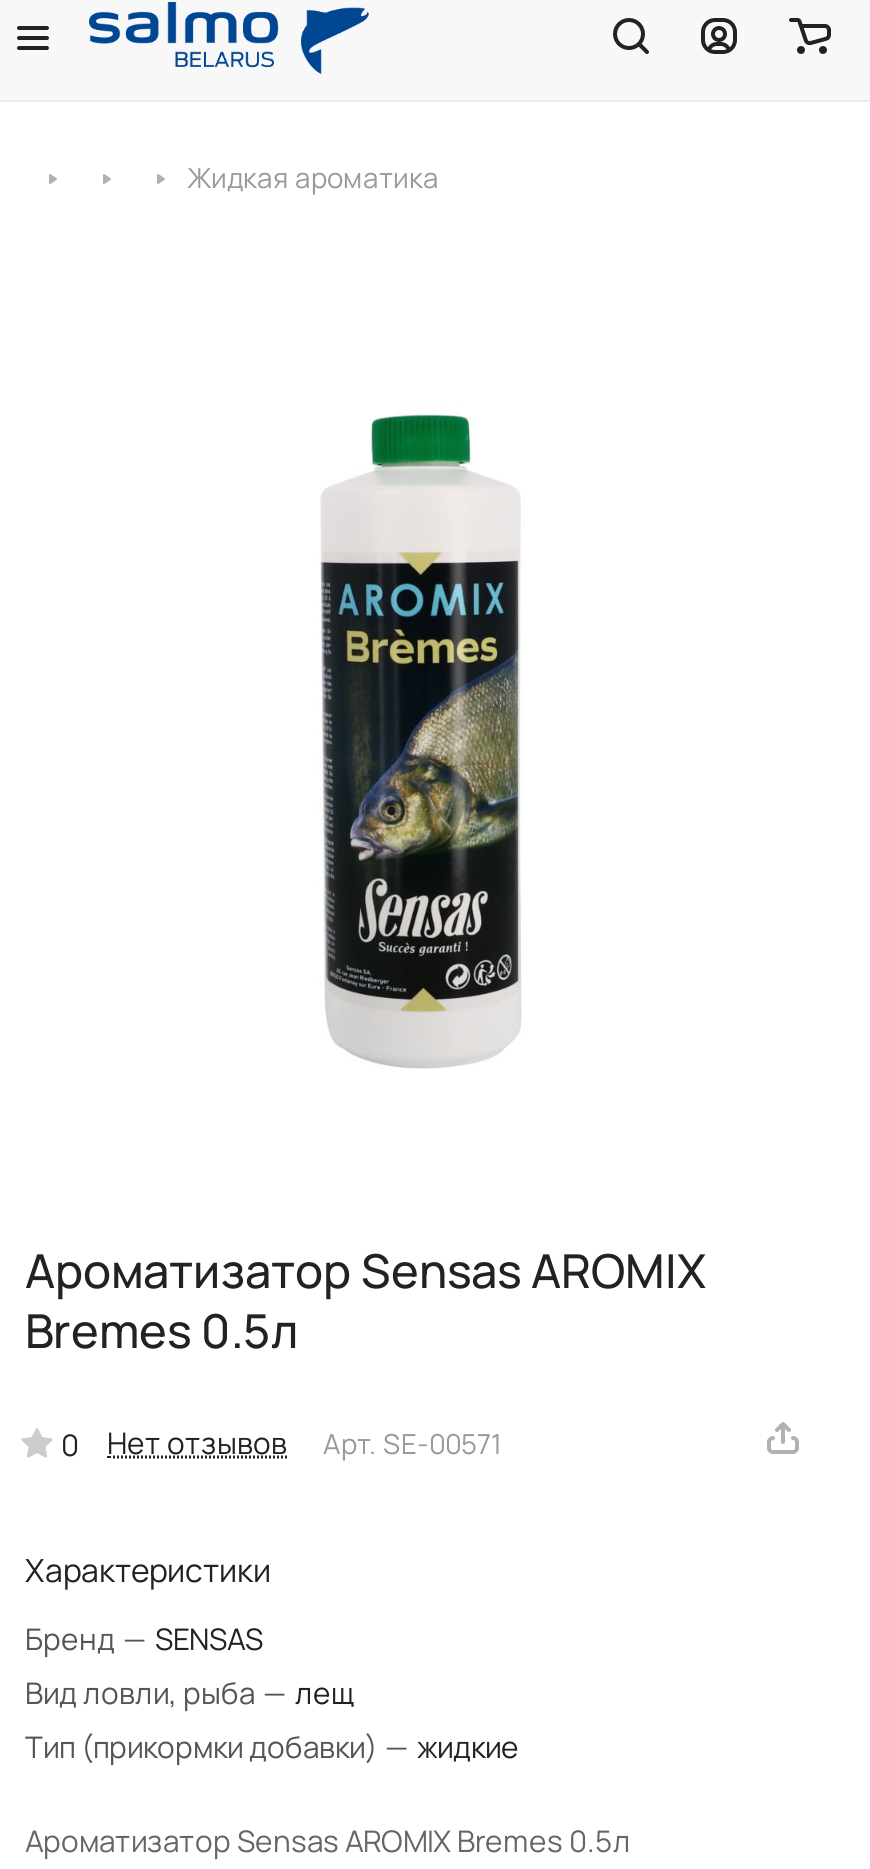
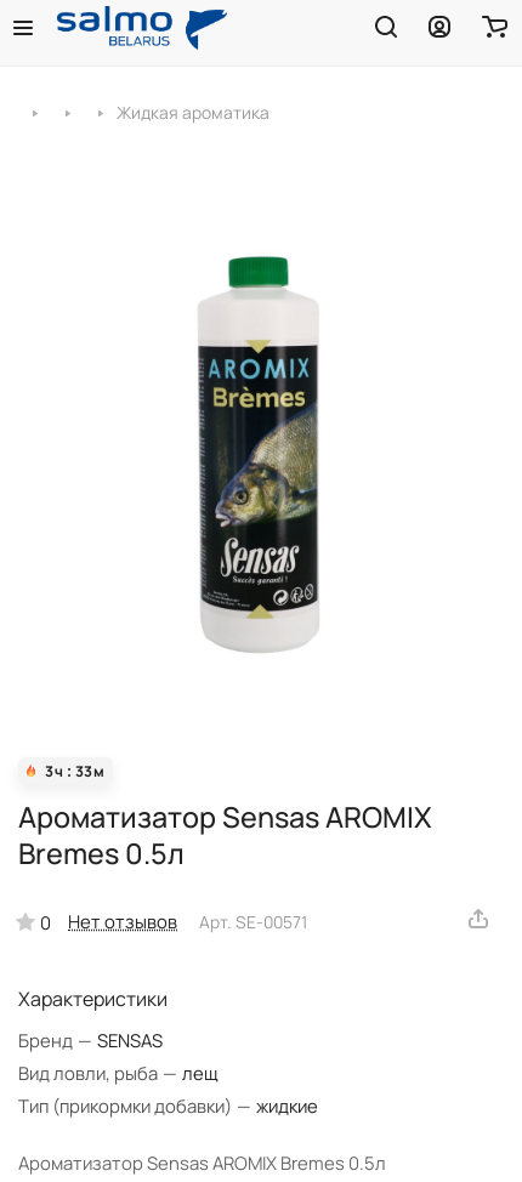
+ 3ч 33 м
